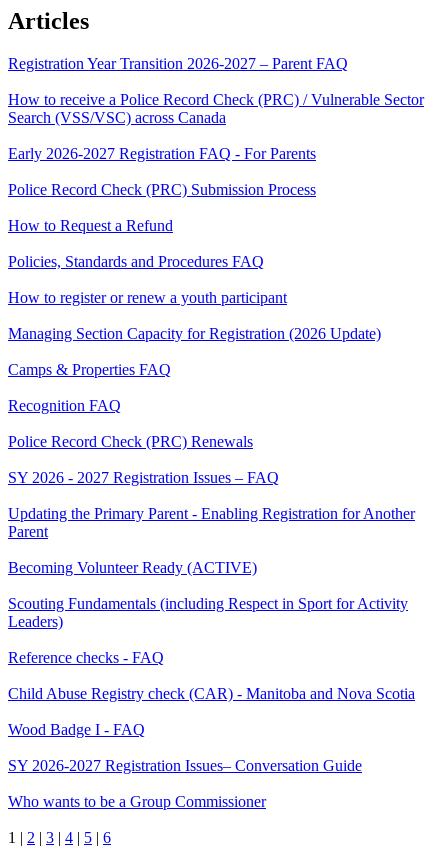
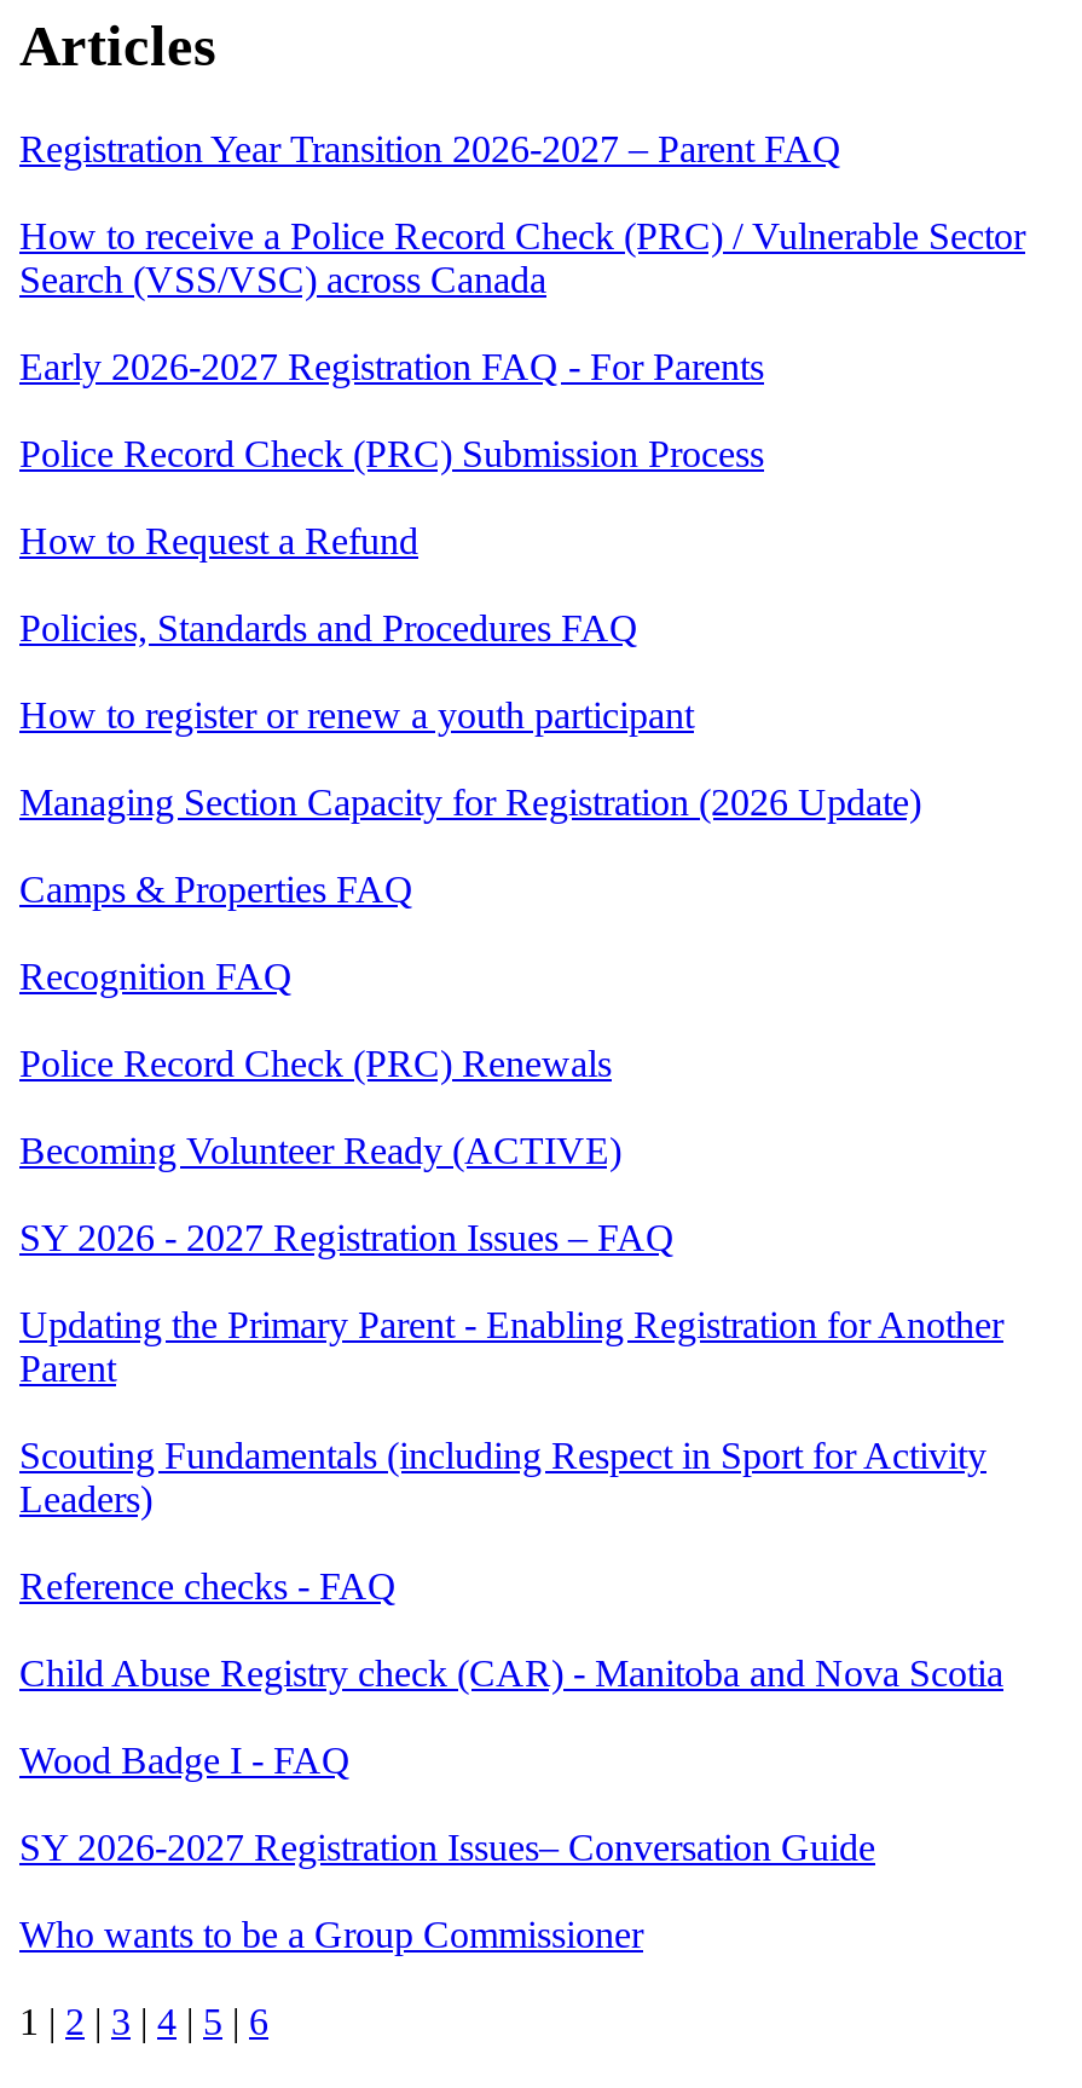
moved down: SY 2026 - 2027 Registration Issues – FAQ | Updating the Primary Parent - Enabling Registration for Another | Parent

moved up: Becoming Volunteer Ready (ACTIVE)
